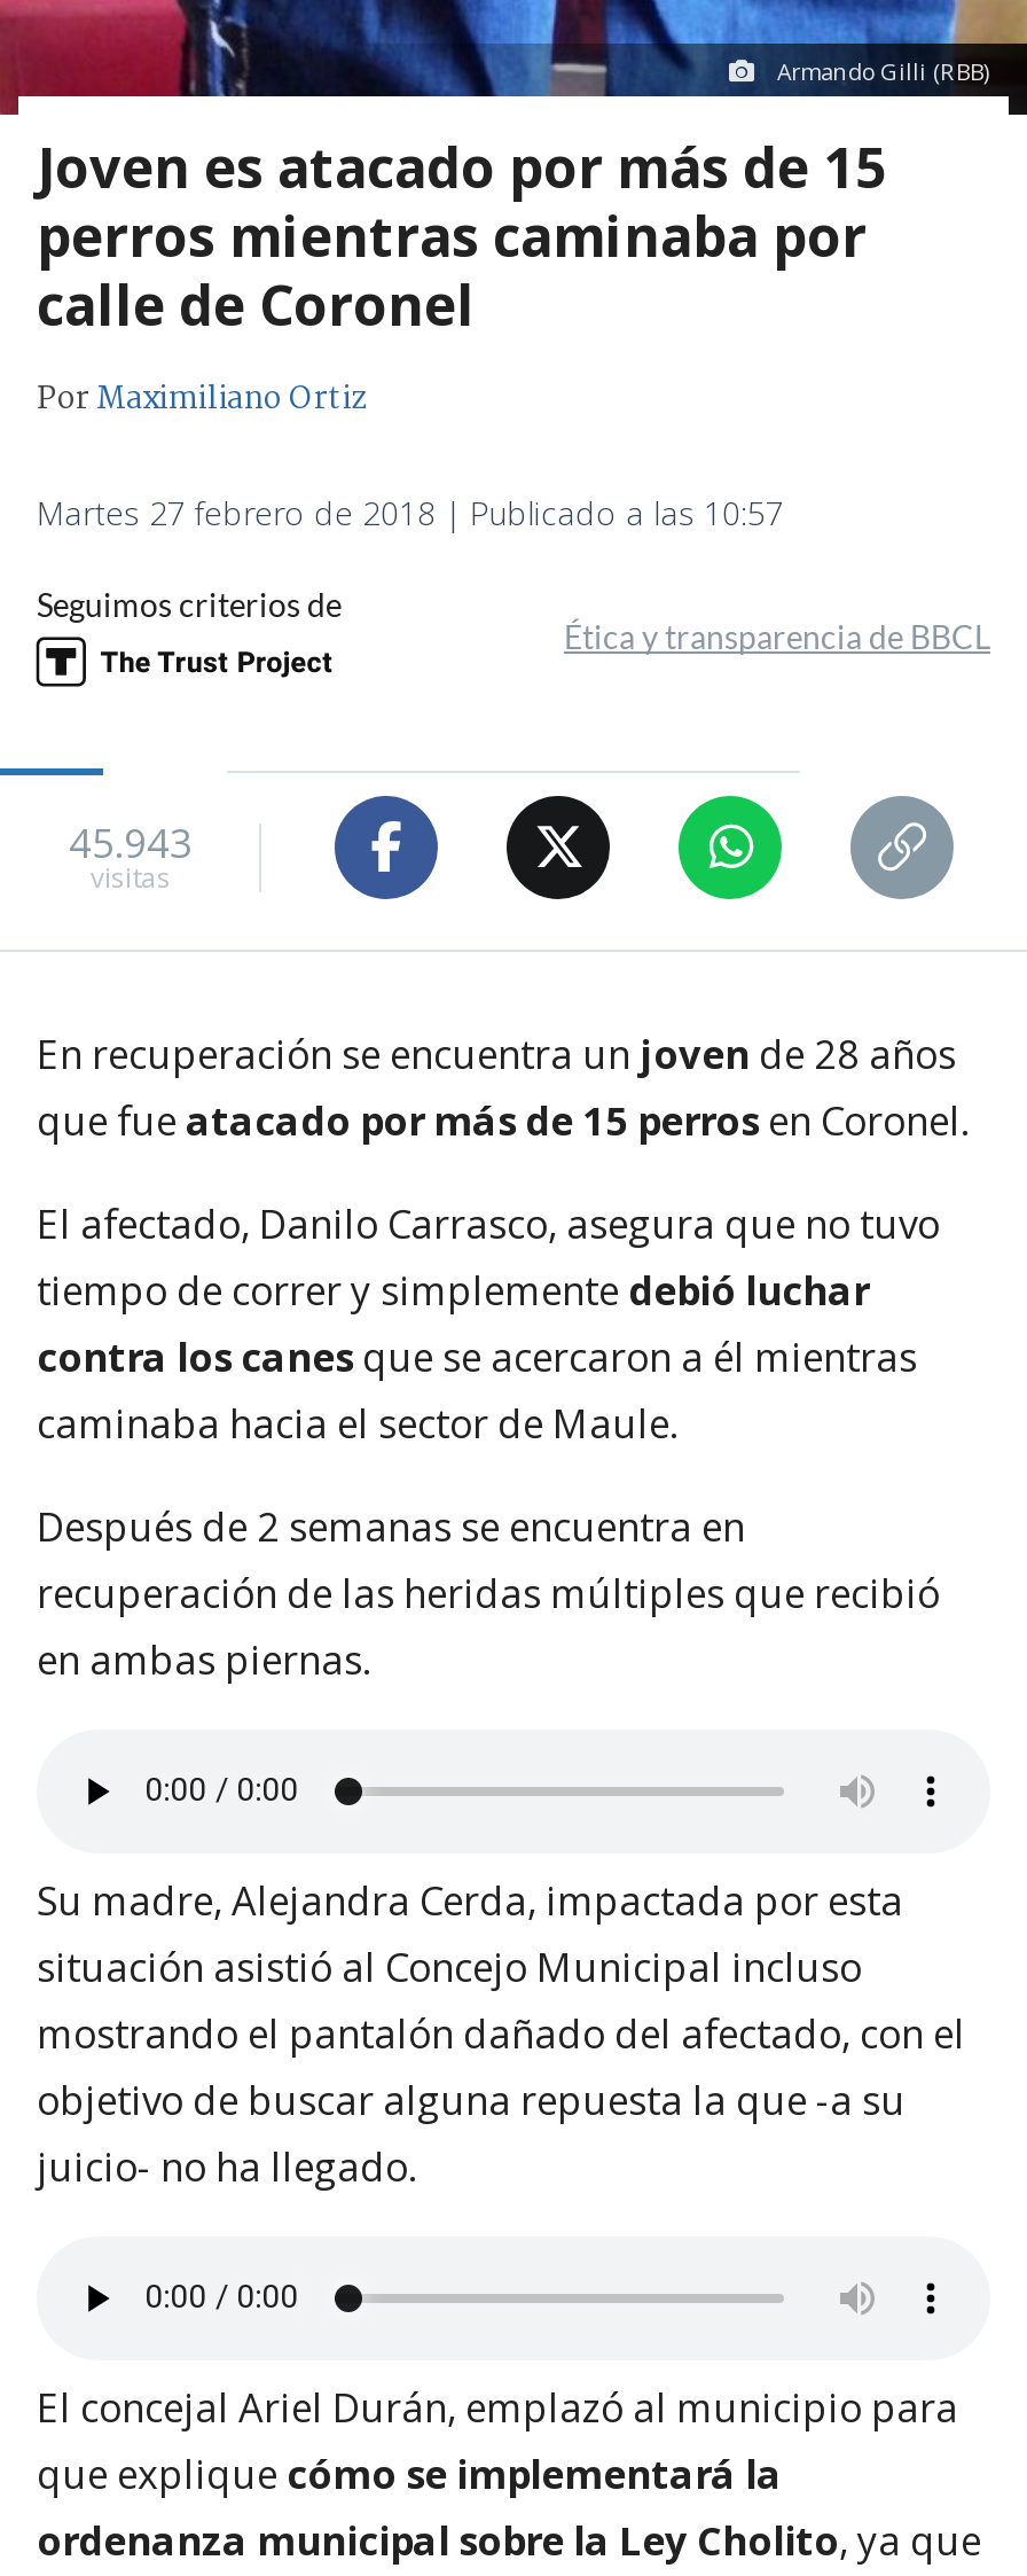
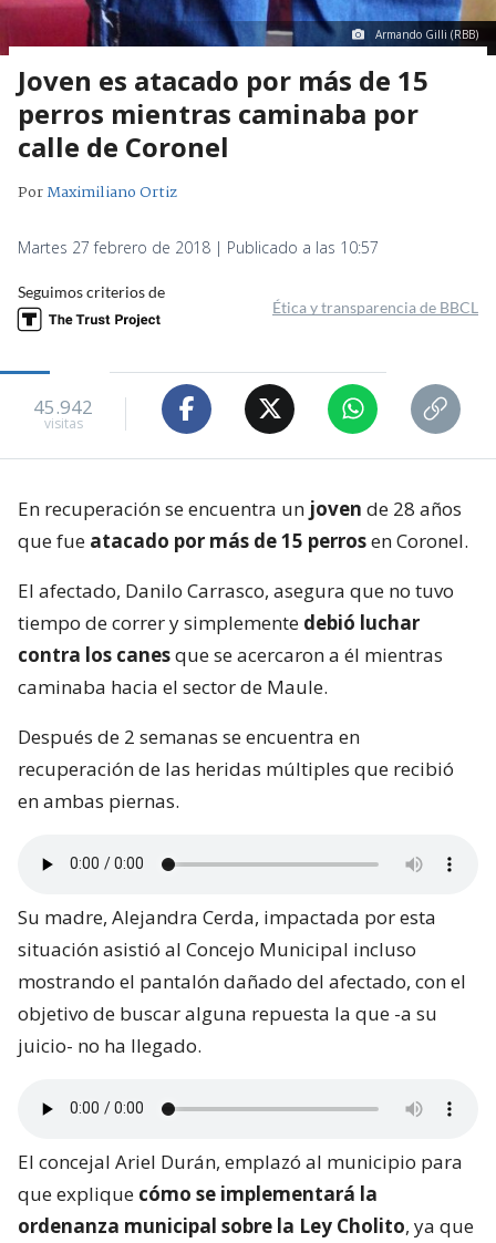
- 45.943
+ 45.942
